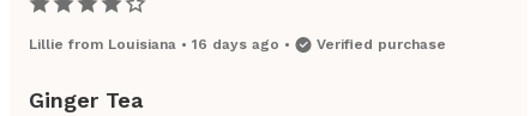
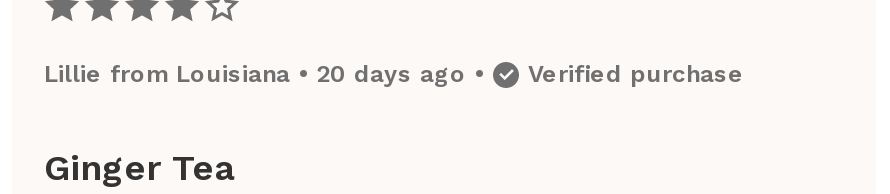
- Lillie from Louisiana • 16 days ago •
+ Lillie from Louisiana • 20 days ago •
